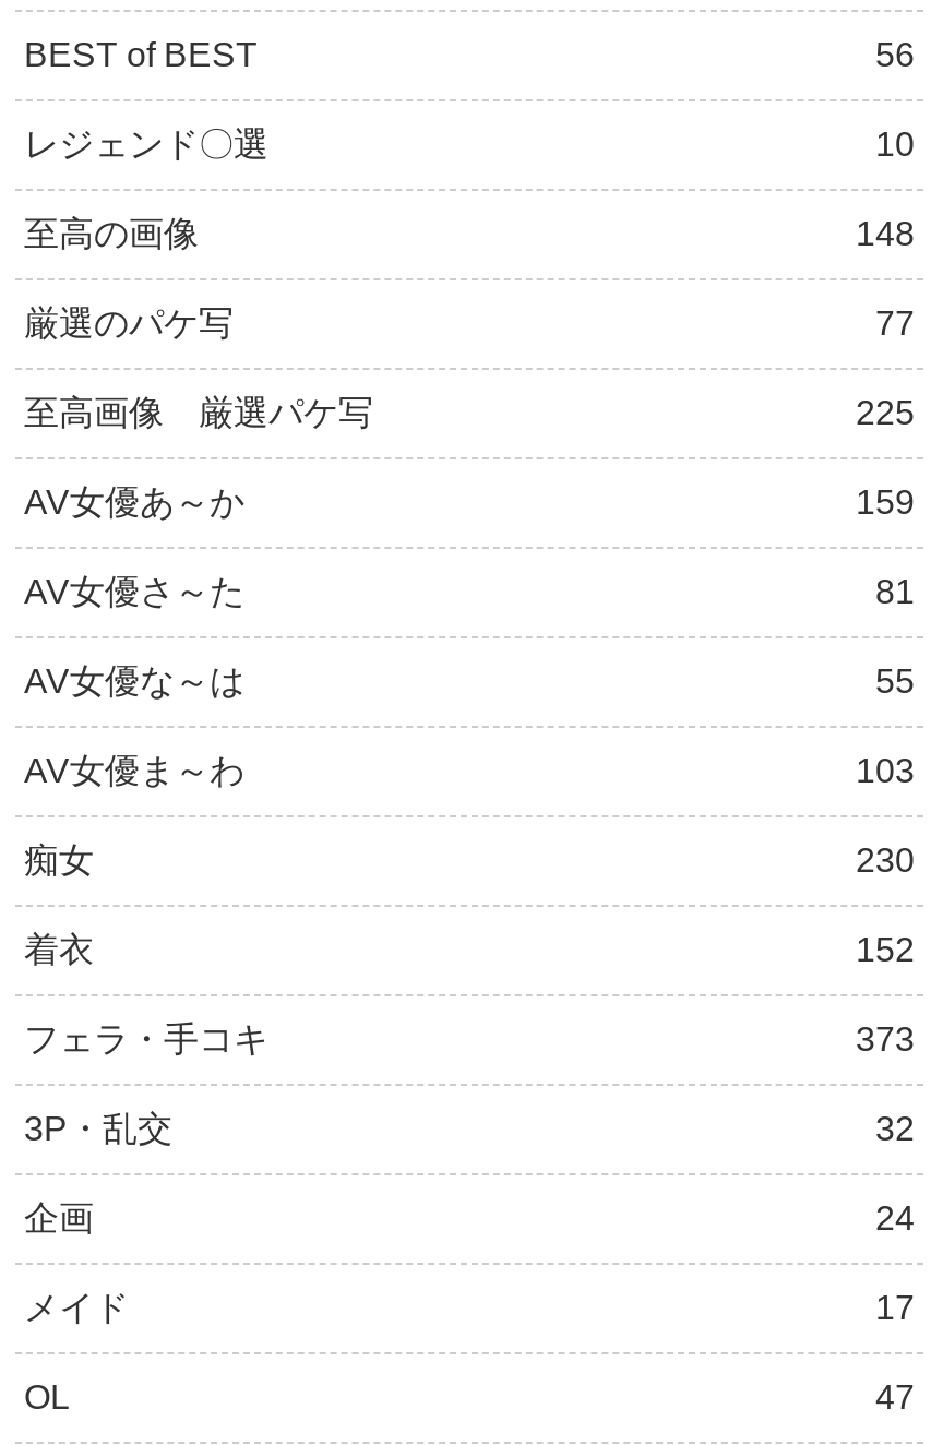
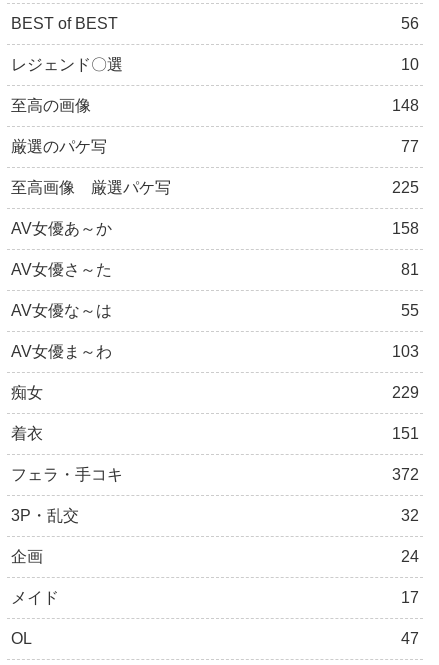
- 159
+ 158

- 230
+ 229

- 152
+ 151

- 373
+ 372
